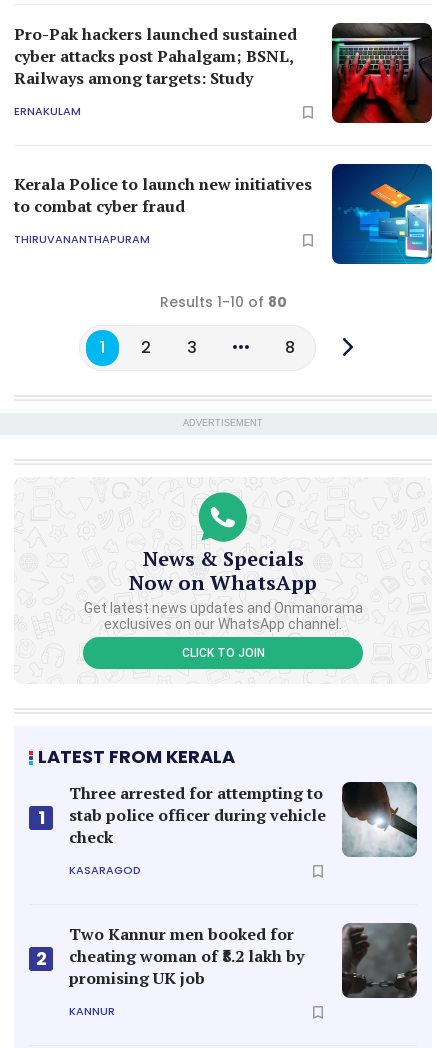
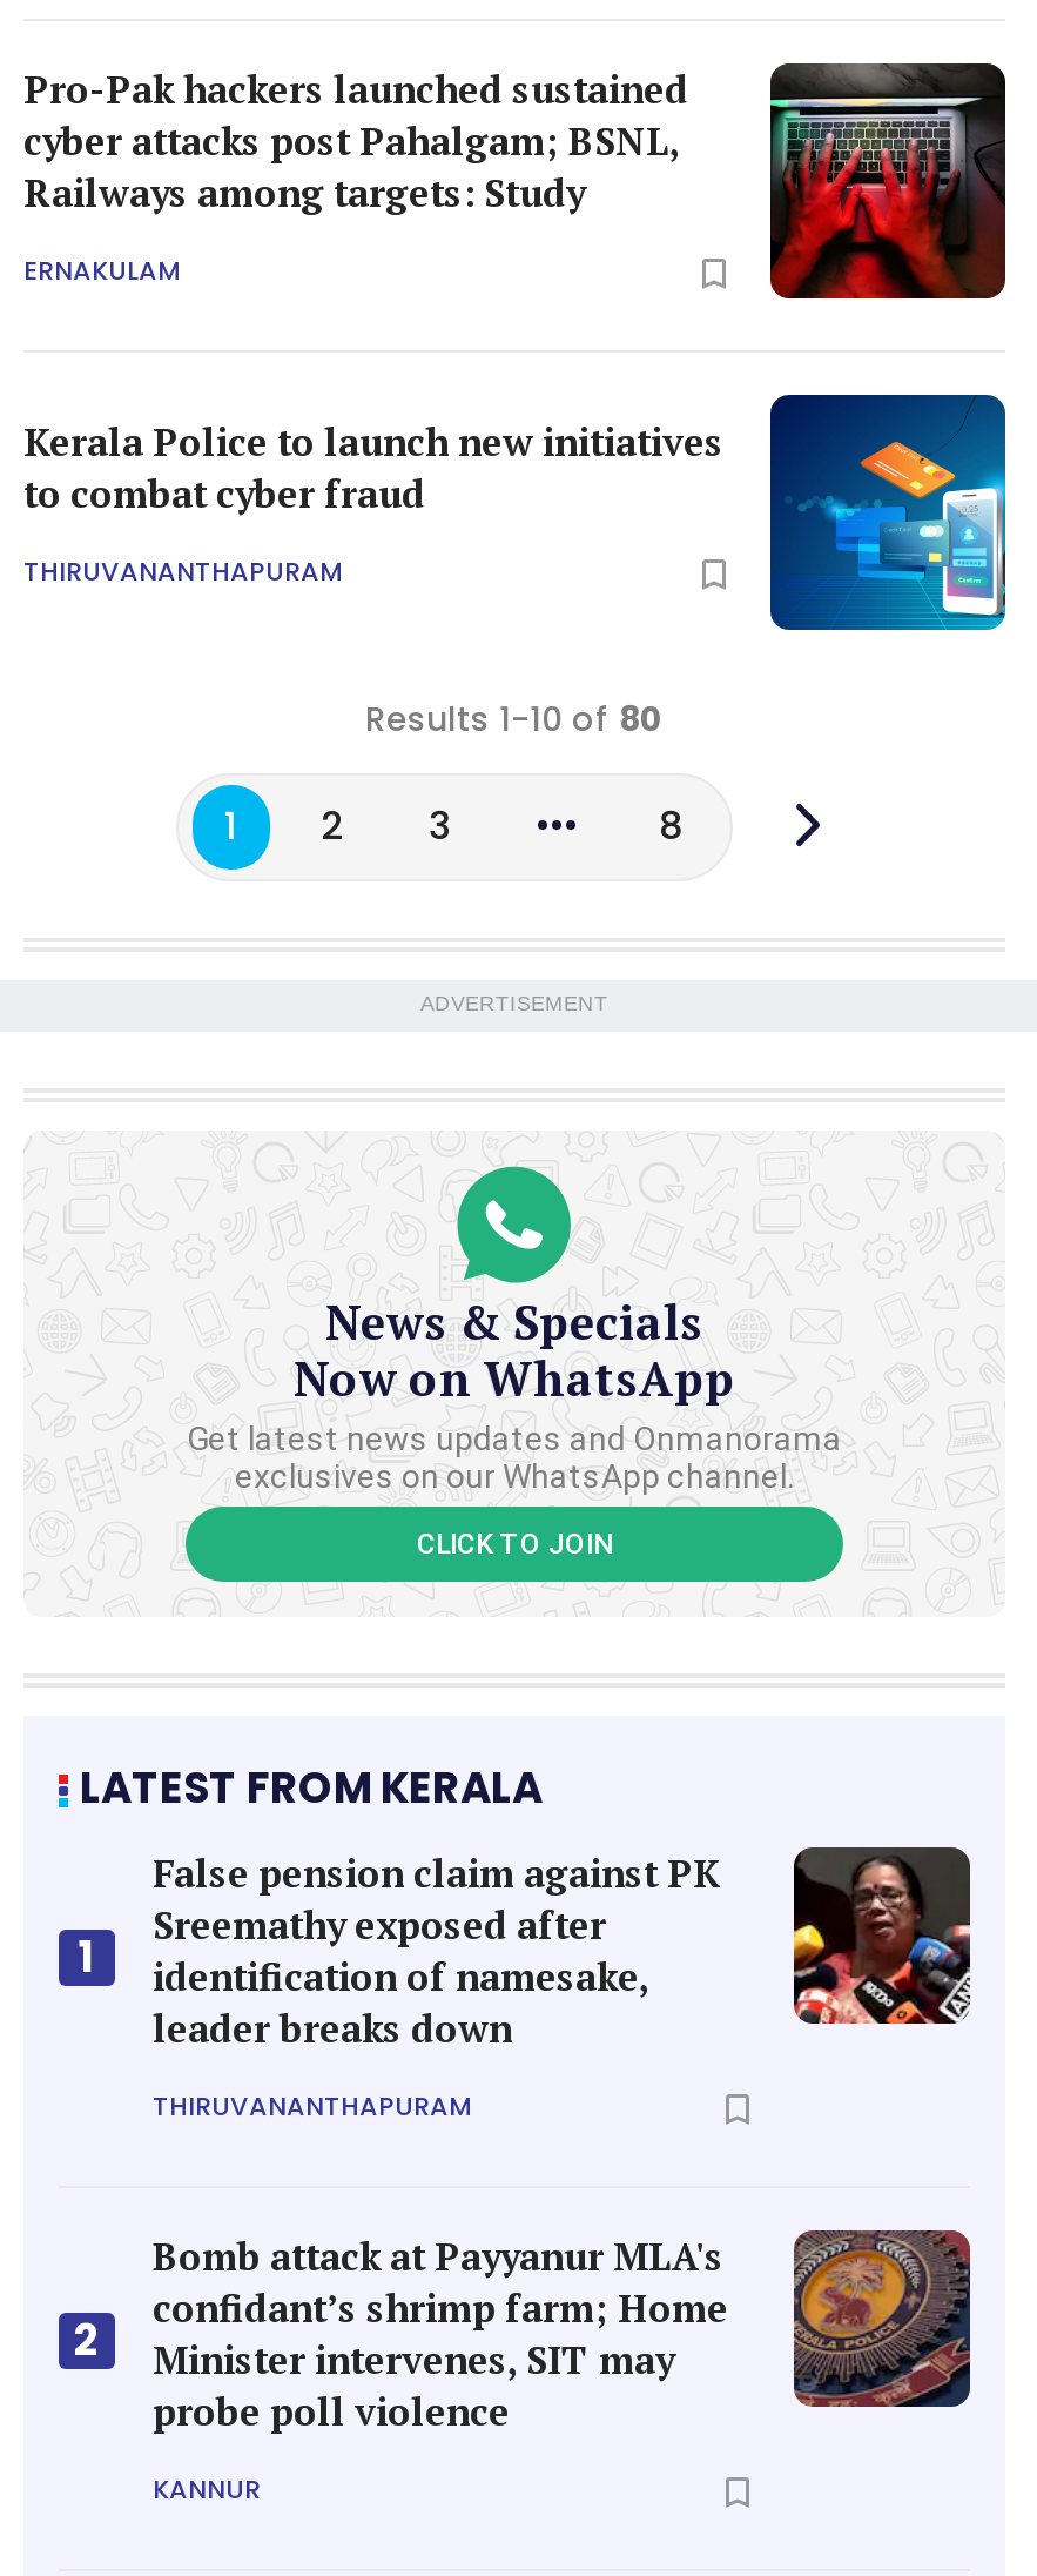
- [image]
- Three arrested for attempting to
- stab police officer during vehicle
- check
+ [image]
+ False pension claim against PK
+ Sreemathy exposed after
+ identification of namesake,
+ leader breaks down

- KASARAGOD
+ THIRUVANANTHAPURAM

- [image]
- Two Kannur men booked for
- cheating woman of ₹8.2 lakh by
- promising UK job
+ [image]
+ Bomb attack at Payyanur MLA's
+ confidant’s shrimp farm; Home
+ Minister intervenes, SIT may
+ probe poll violence
